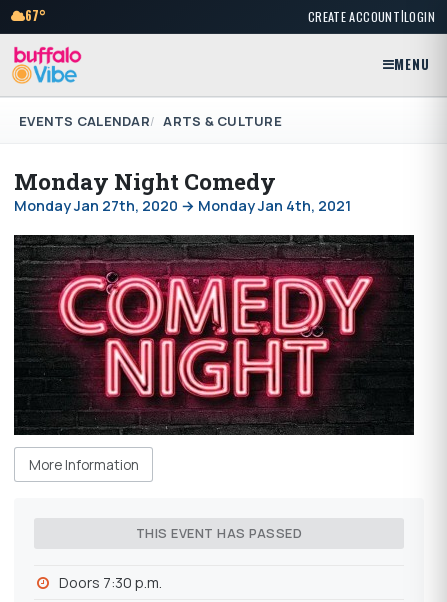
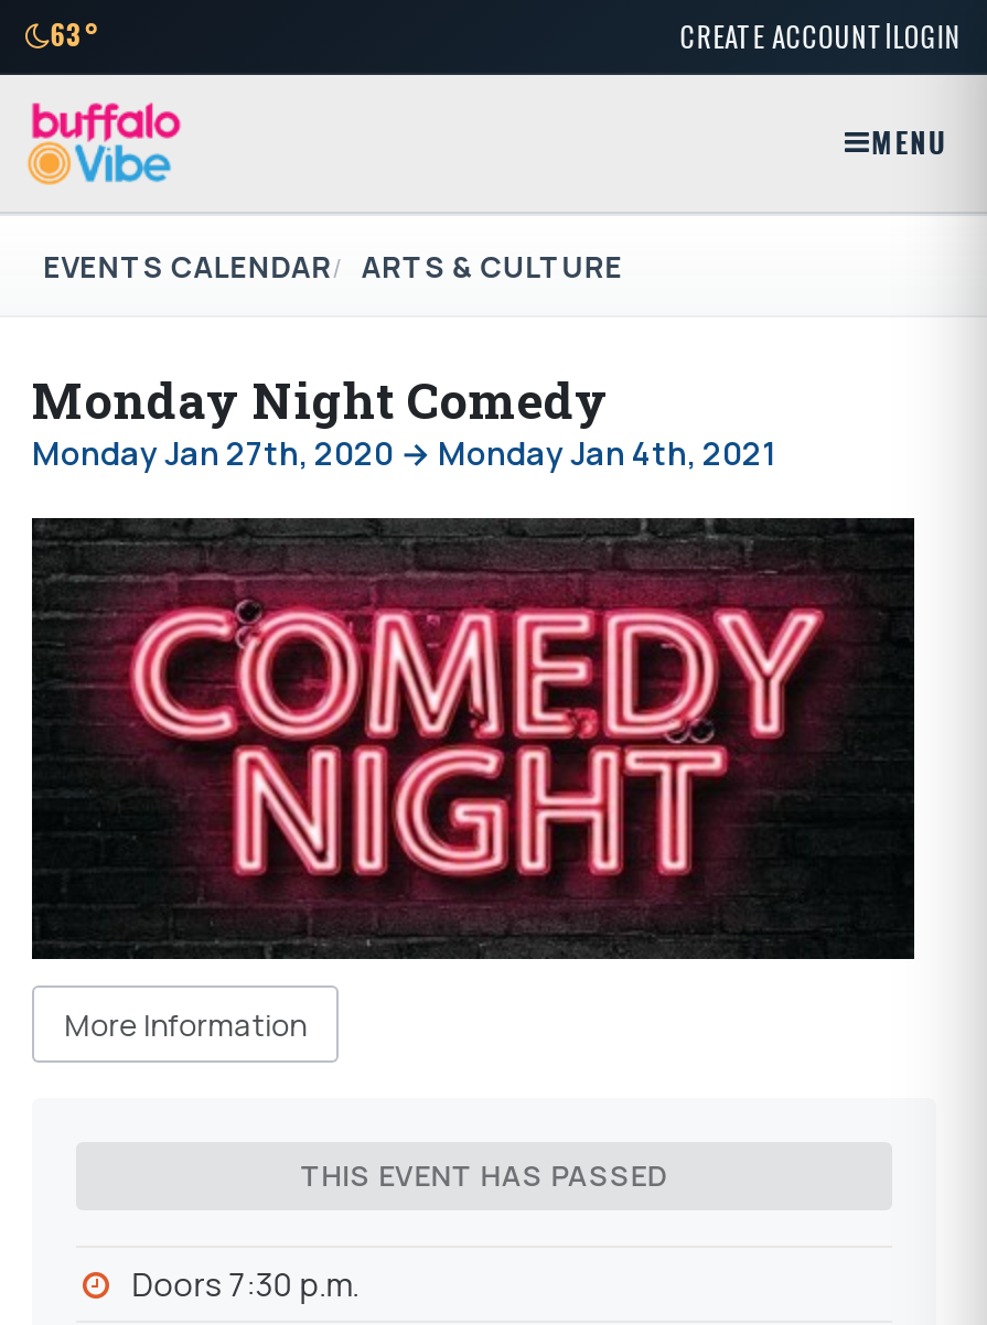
- 67°
+ 63°
